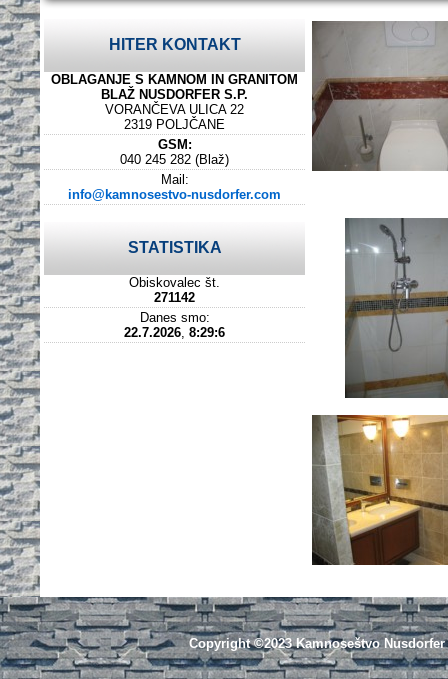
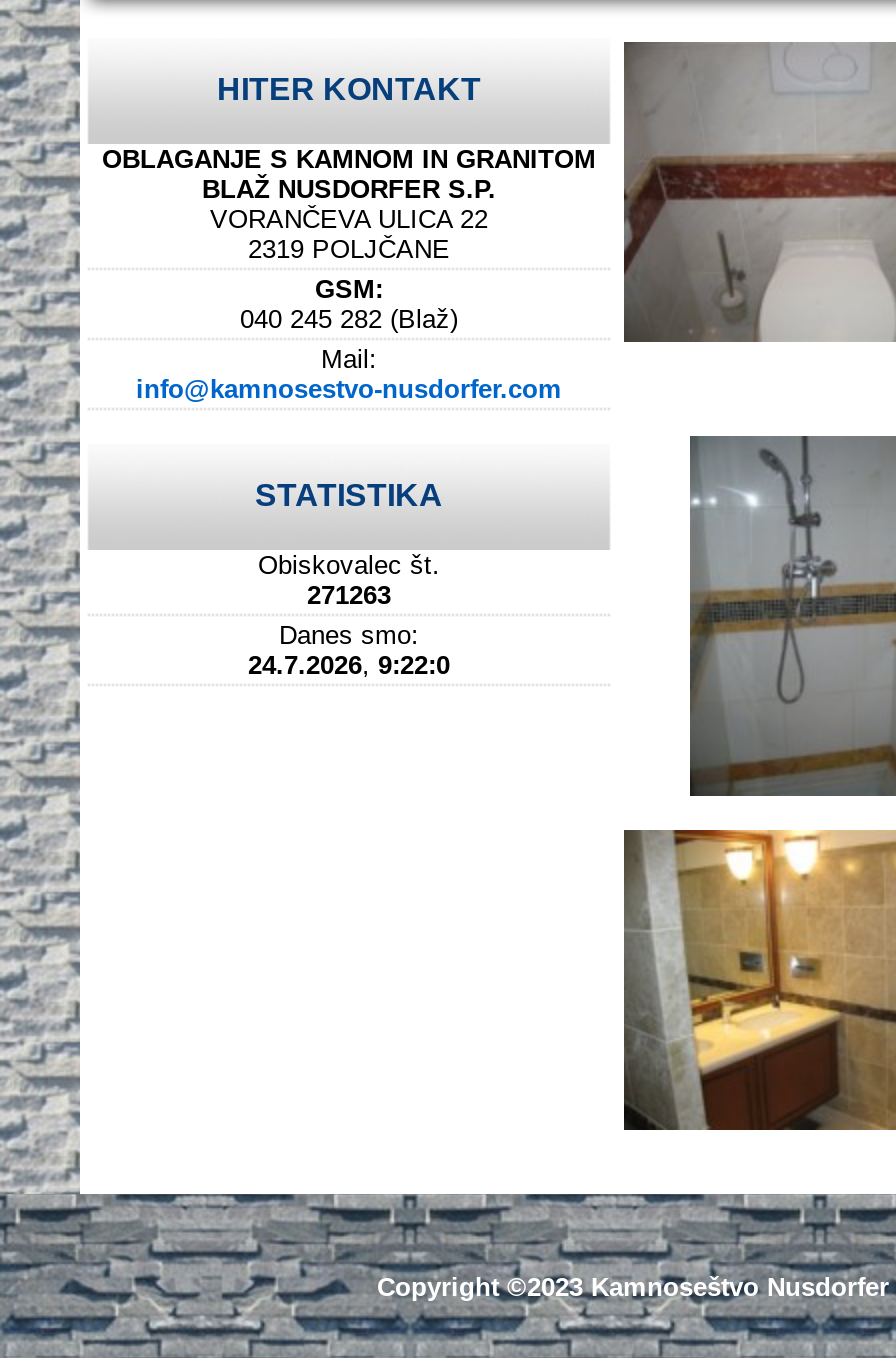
- 271142
+ 271263

- 22.7.2026, 8:29:6
+ 24.7.2026, 9:22:0
